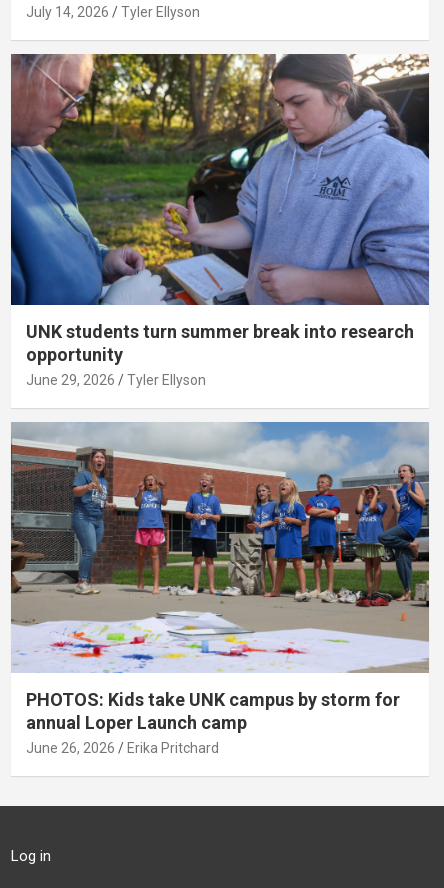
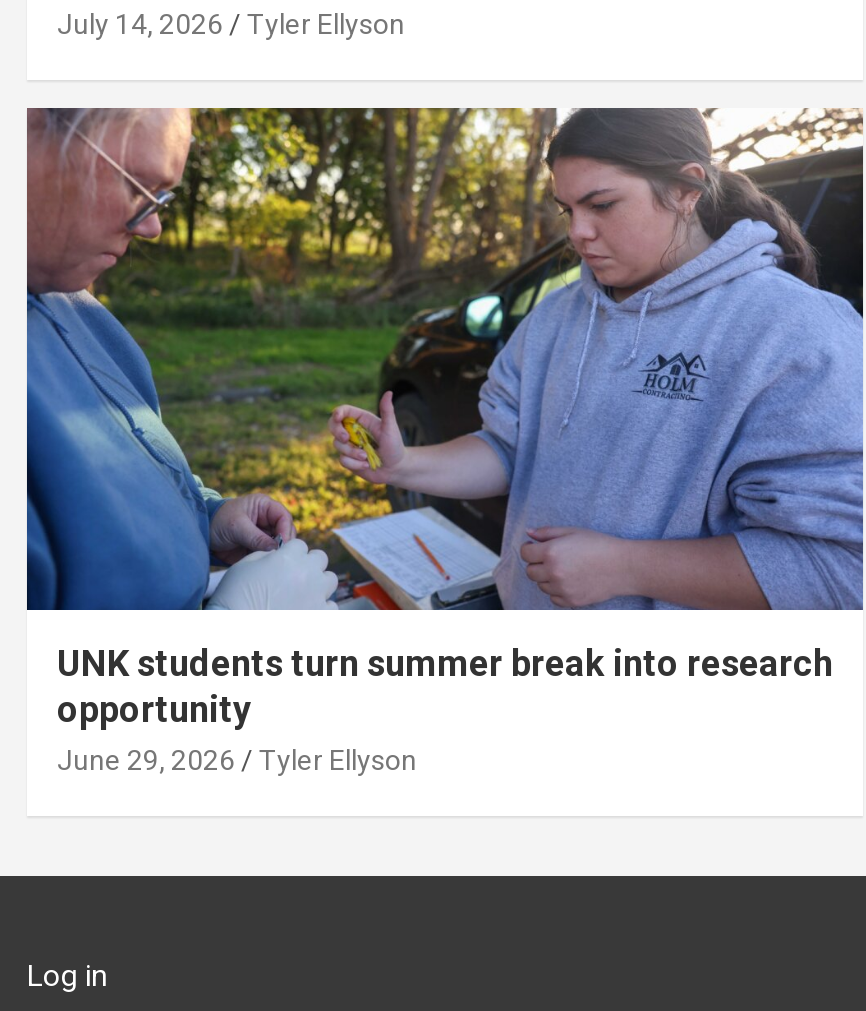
- [image]
- PHOTOS: Kids take UNK campus by storm for
- annual Loper Launch camp
- June 26, 2026
- Erika Pritchard
